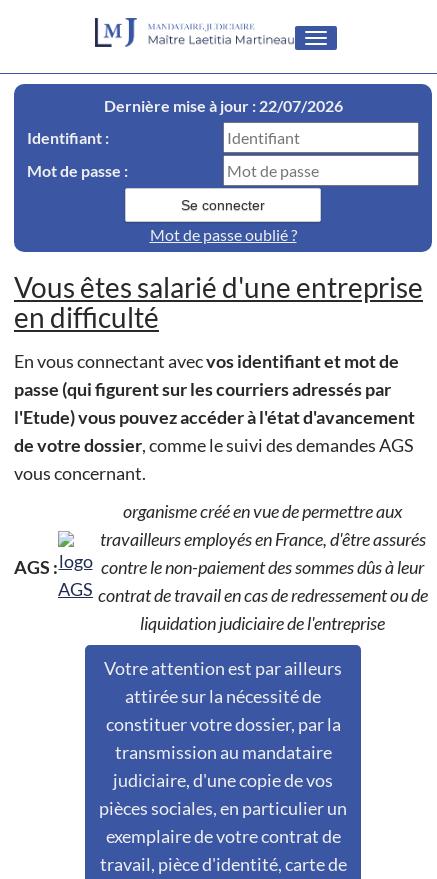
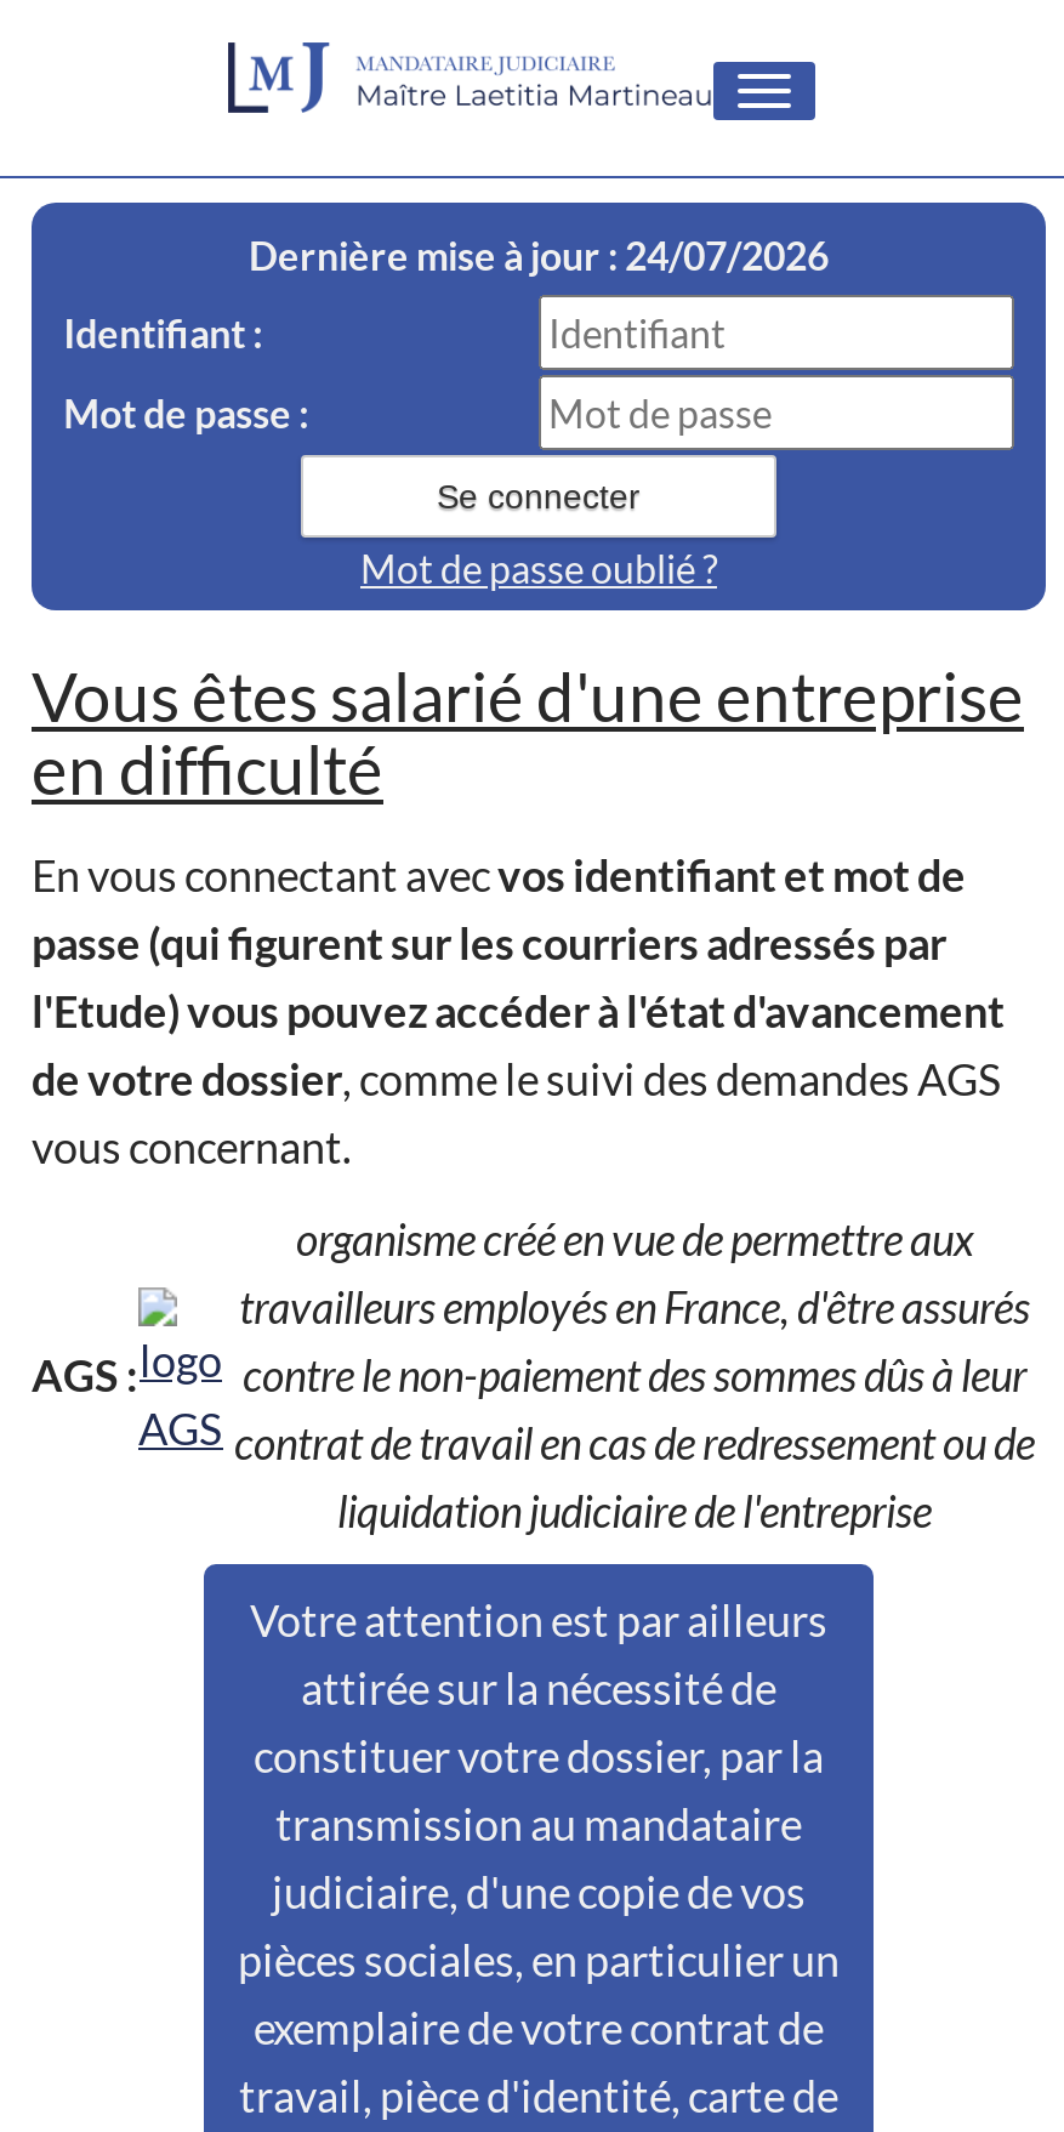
- Dernière mise à jour : 22/07/2026
+ Dernière mise à jour : 24/07/2026
